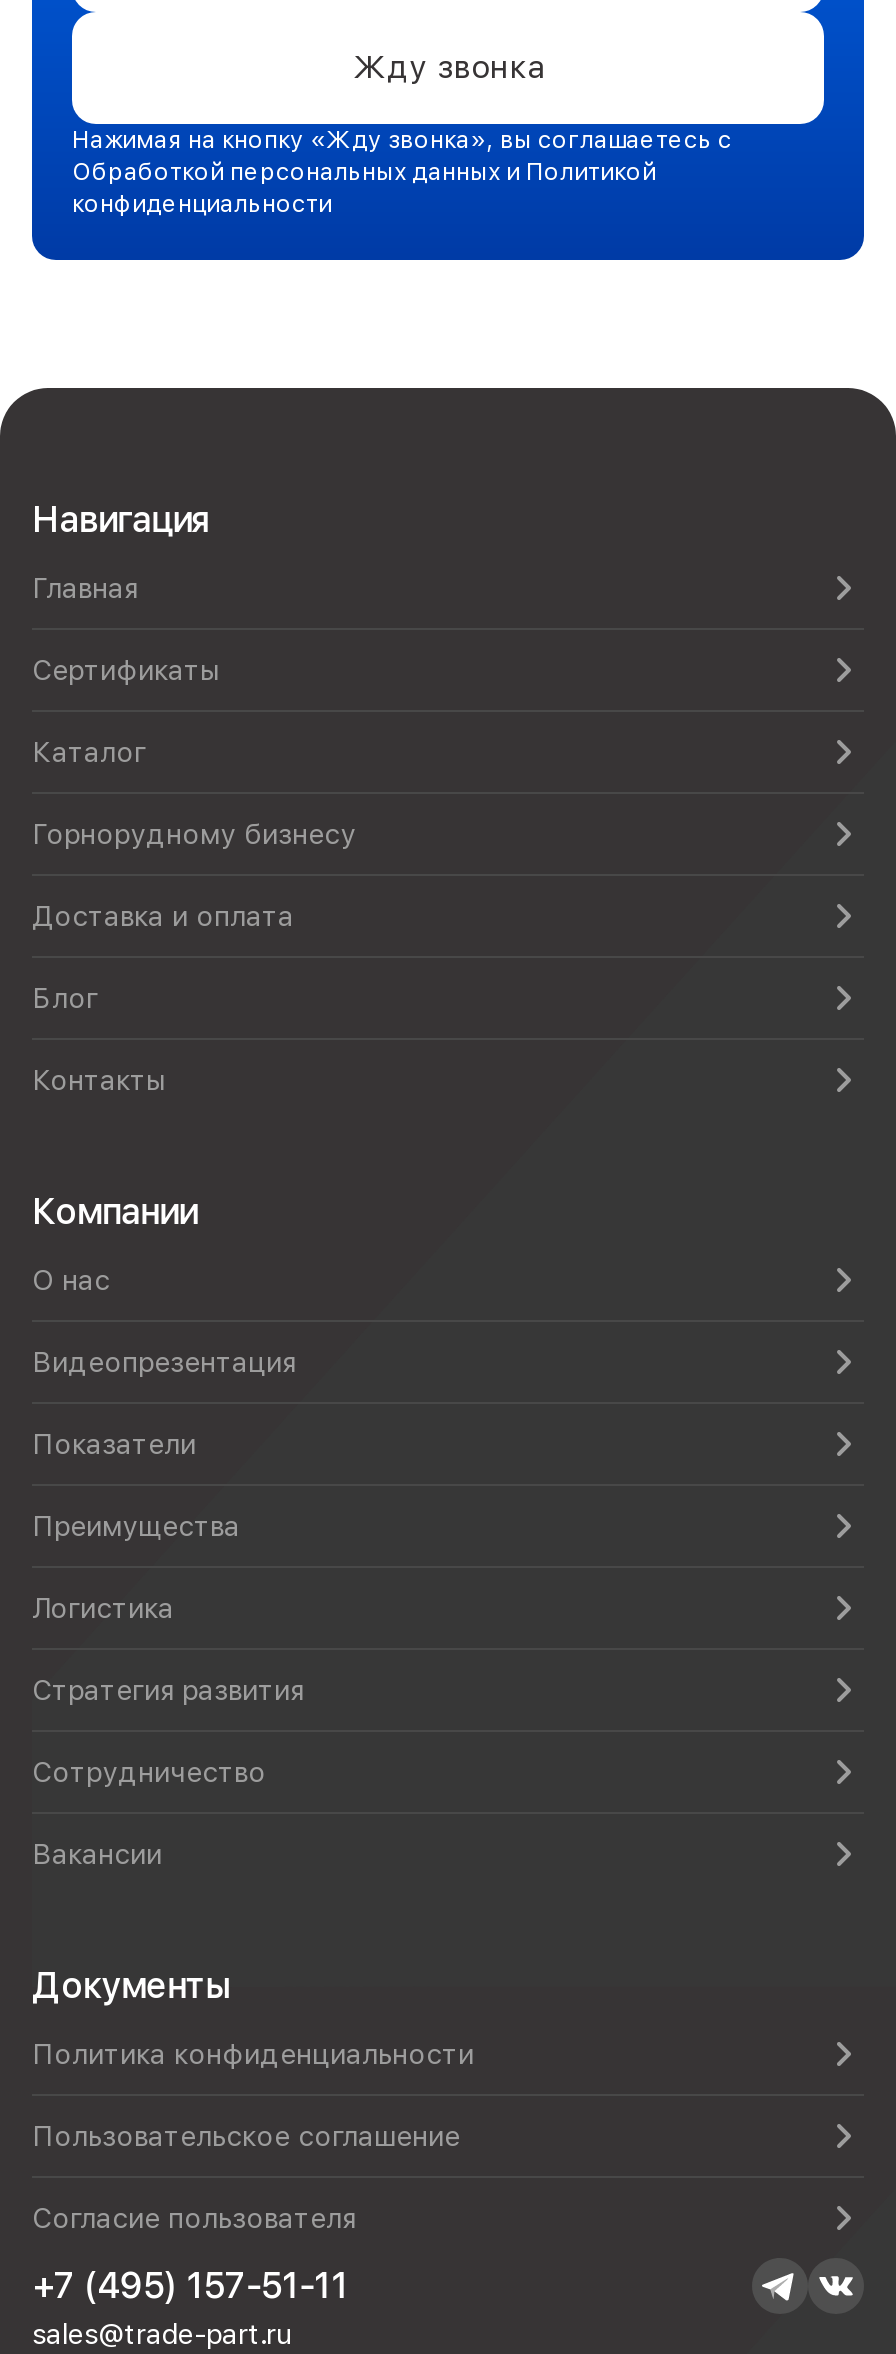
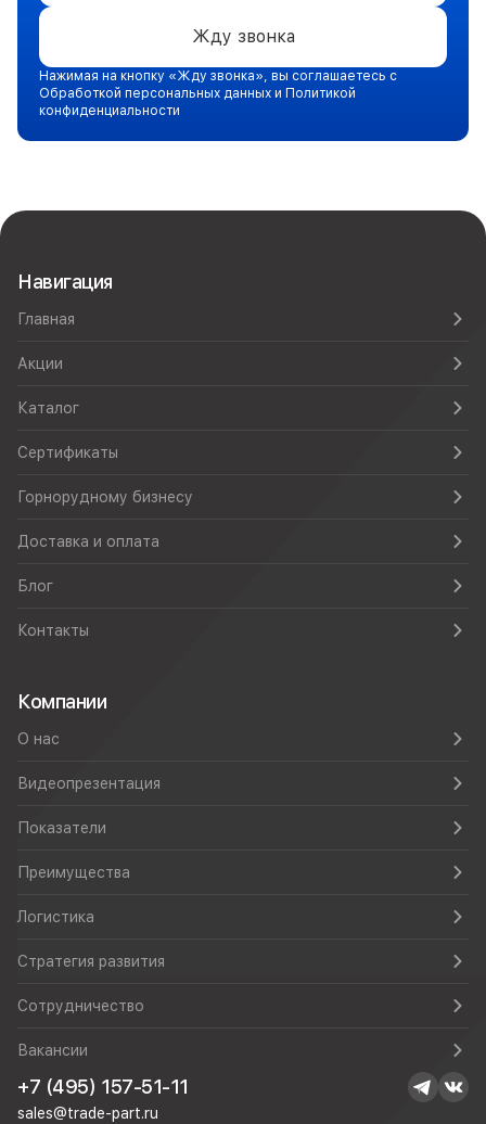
+ Акции

moved down: Сертификаты

moved down: Горнорудному бизнесу | Доставка и оплата | Блог | ... | Сотрудничество | Вакансии

- Документы
- Политика конфиденциальности
- Пользовательское соглашение
- Согласие пользователя
